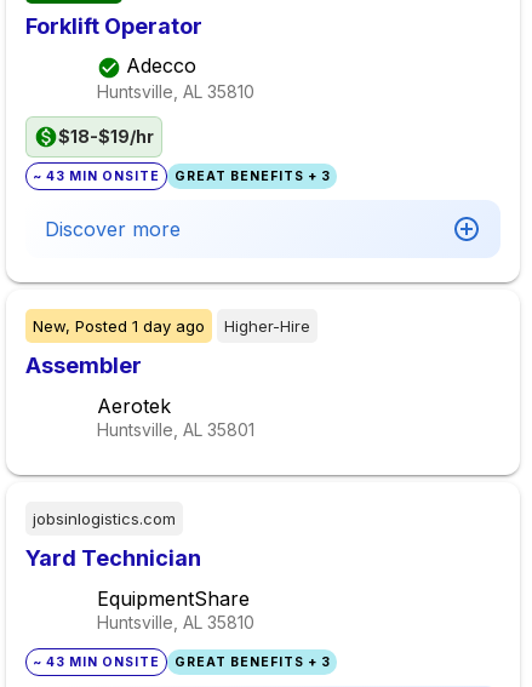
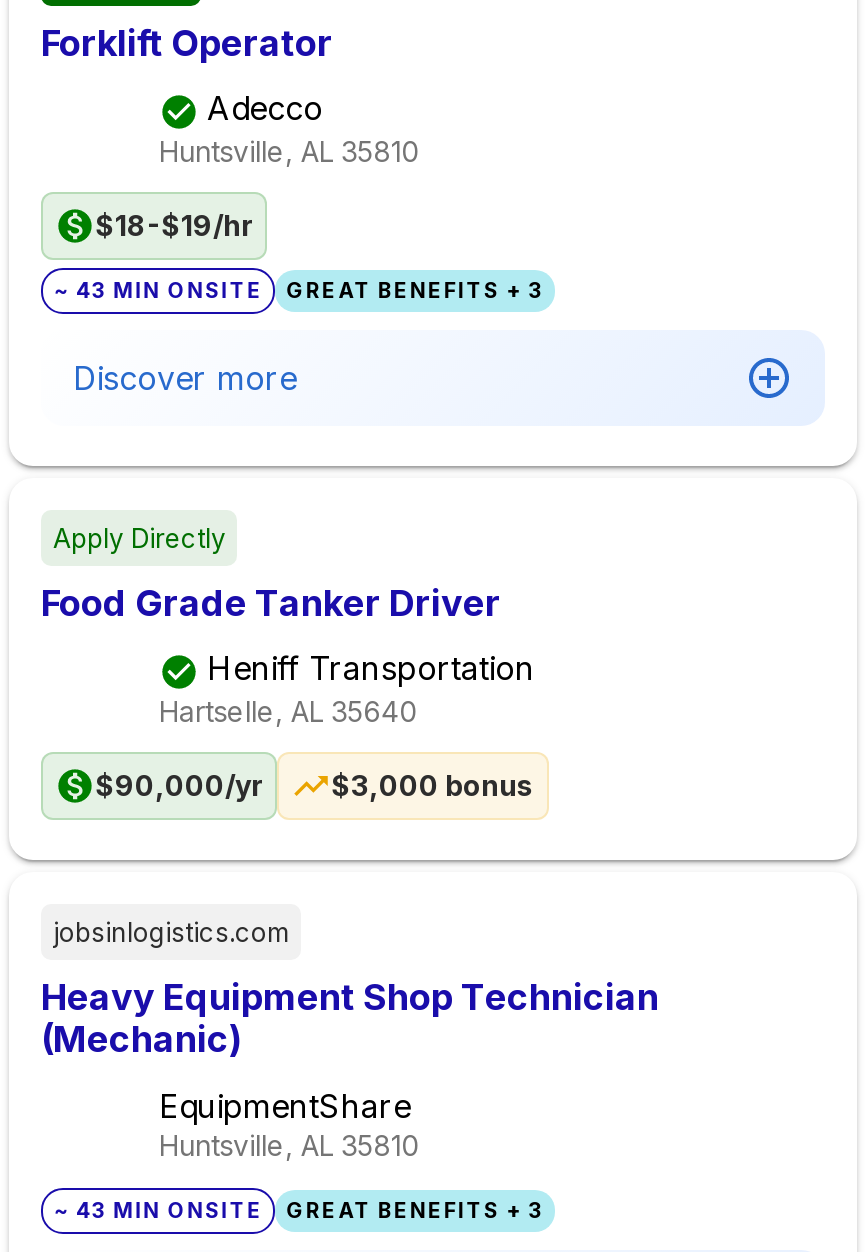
- New, Posted 1 day ago
- Higher-Hire
- Assembler
- Aerotek
- Huntsville, AL 35801
+ Apply Directly
+ Food Grade Tanker Driver
+ Heniff Transportation
+ Hartselle, AL 35640
+ $90,000/yr
+ $3,000 bonus

- Yard Technician
+ Heavy Equipment Shop Technician
+ (Mechanic)
